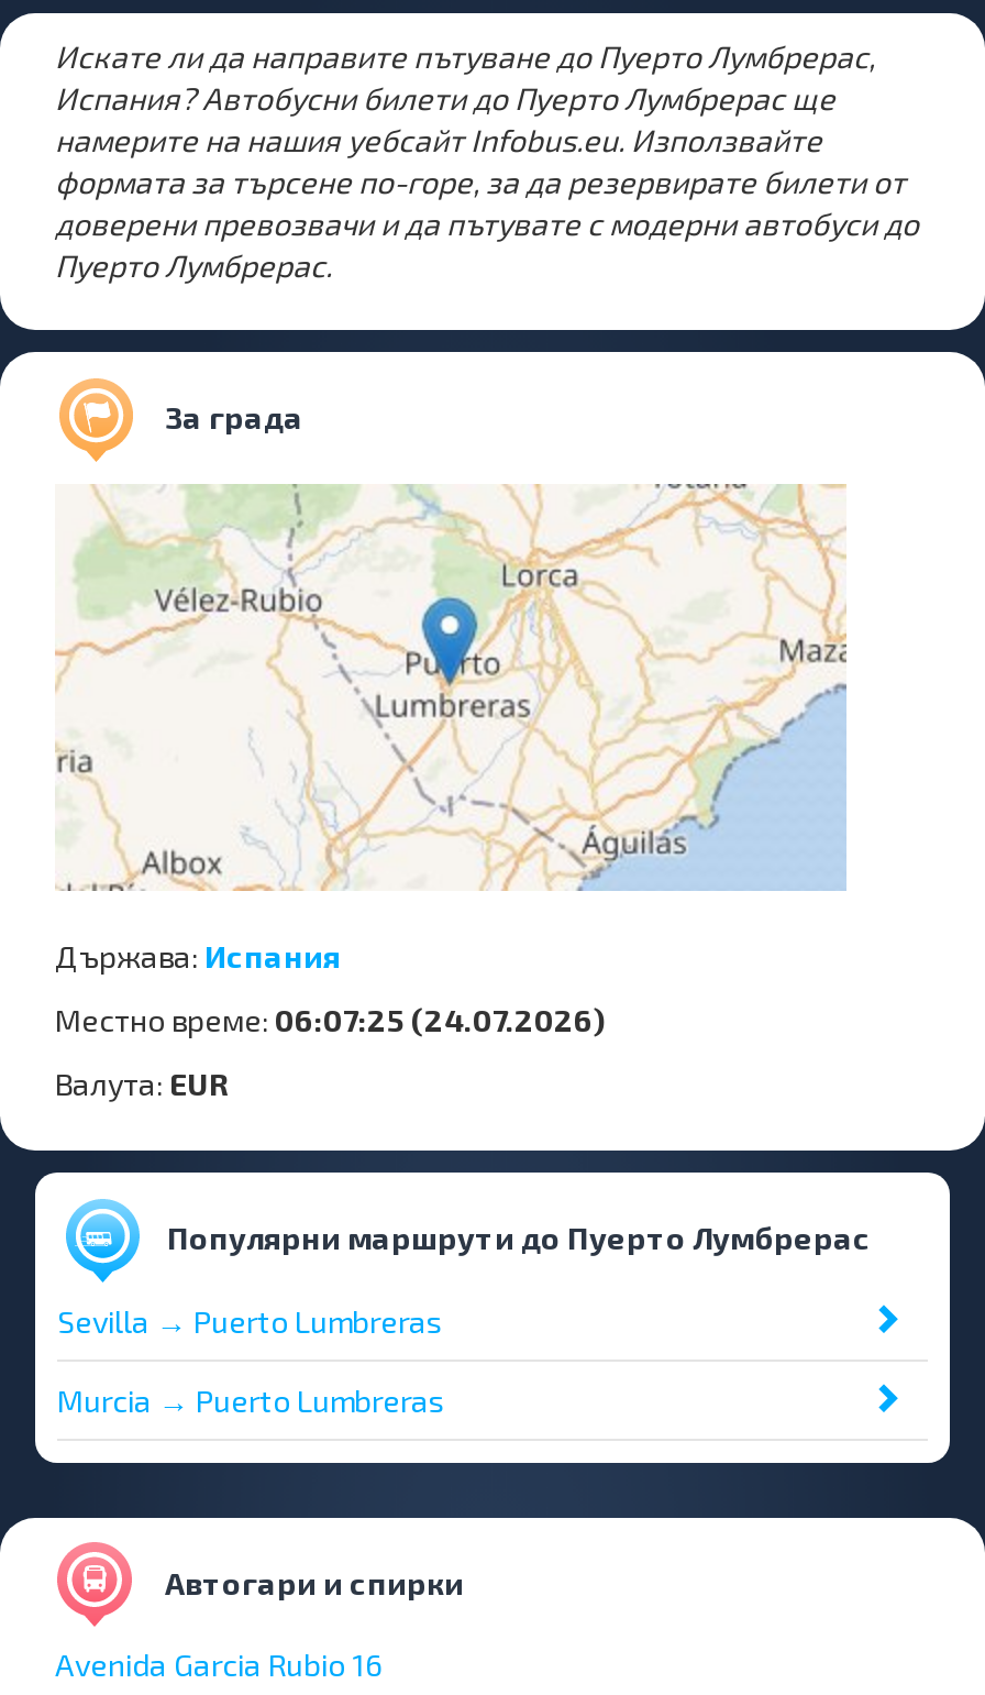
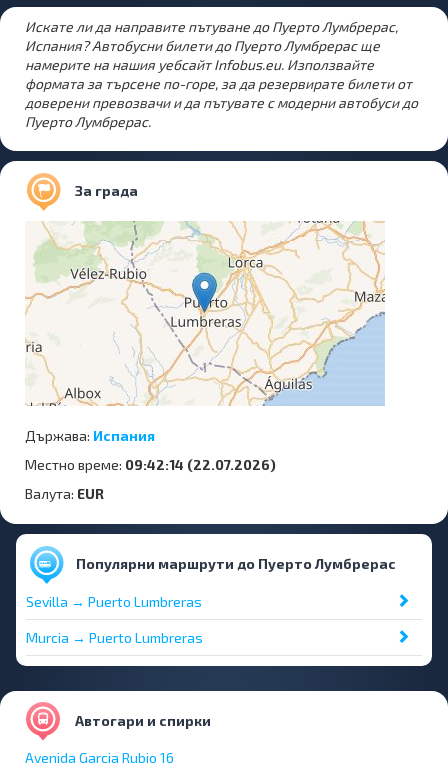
- Местно време: 06:07:25 (24.07.2026)
+ Местно време: 09:42:14 (22.07.2026)
